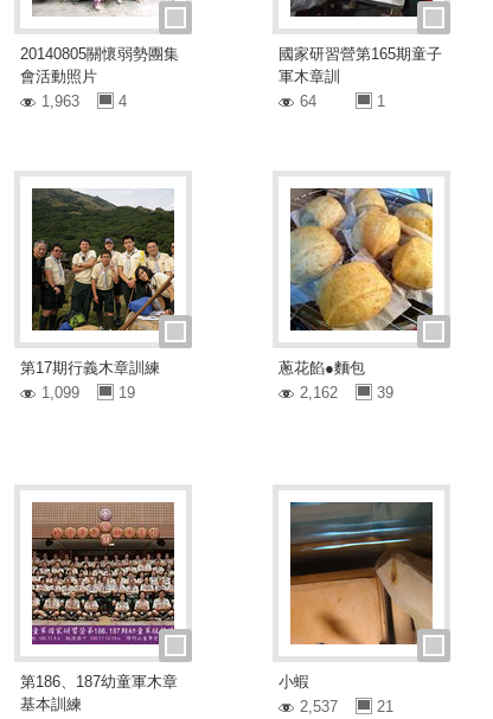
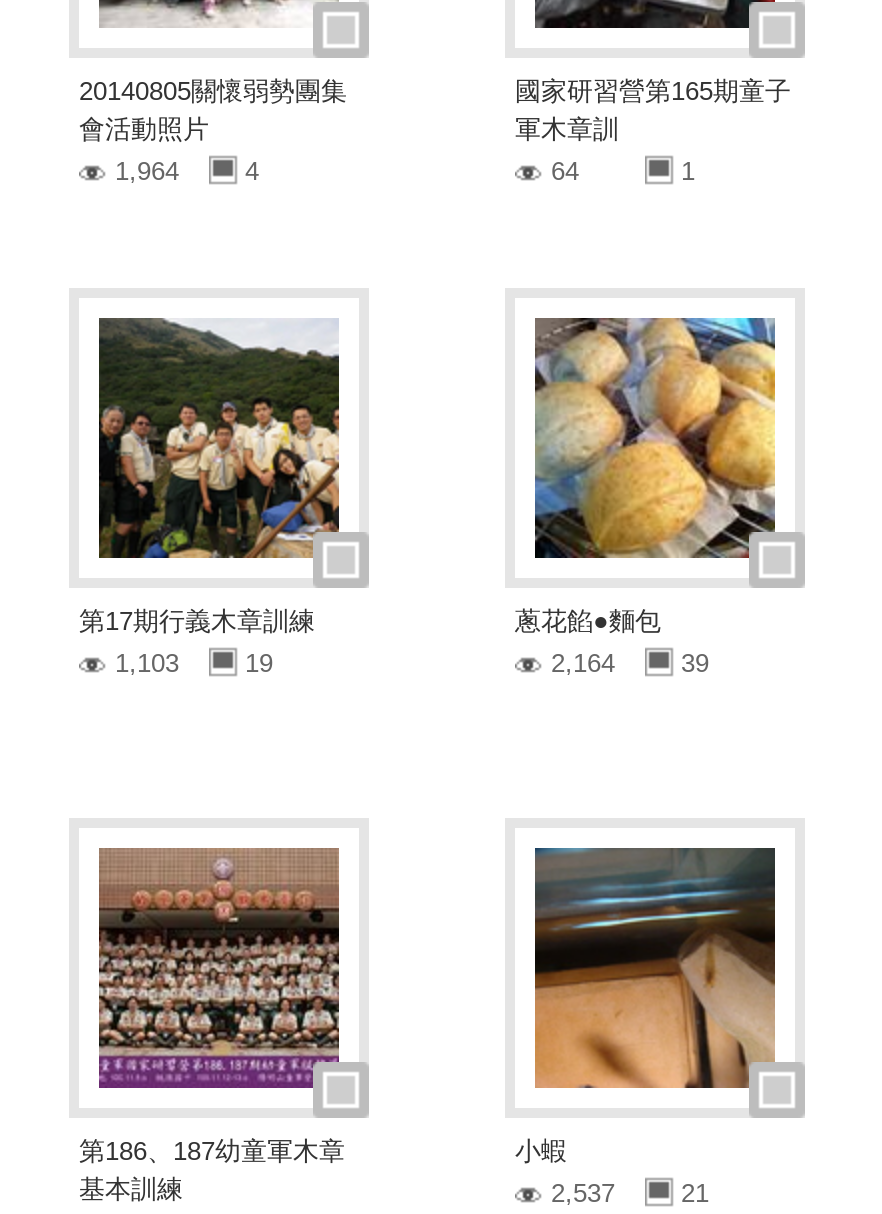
- 1,963
+ 1,964

- 1,099
+ 1,103

- 2,162
+ 2,164
